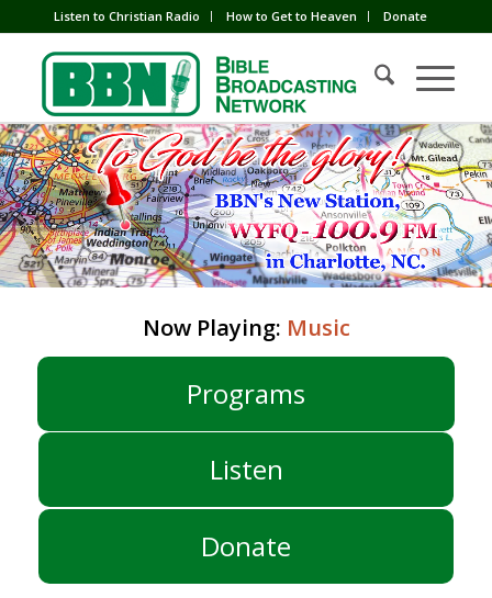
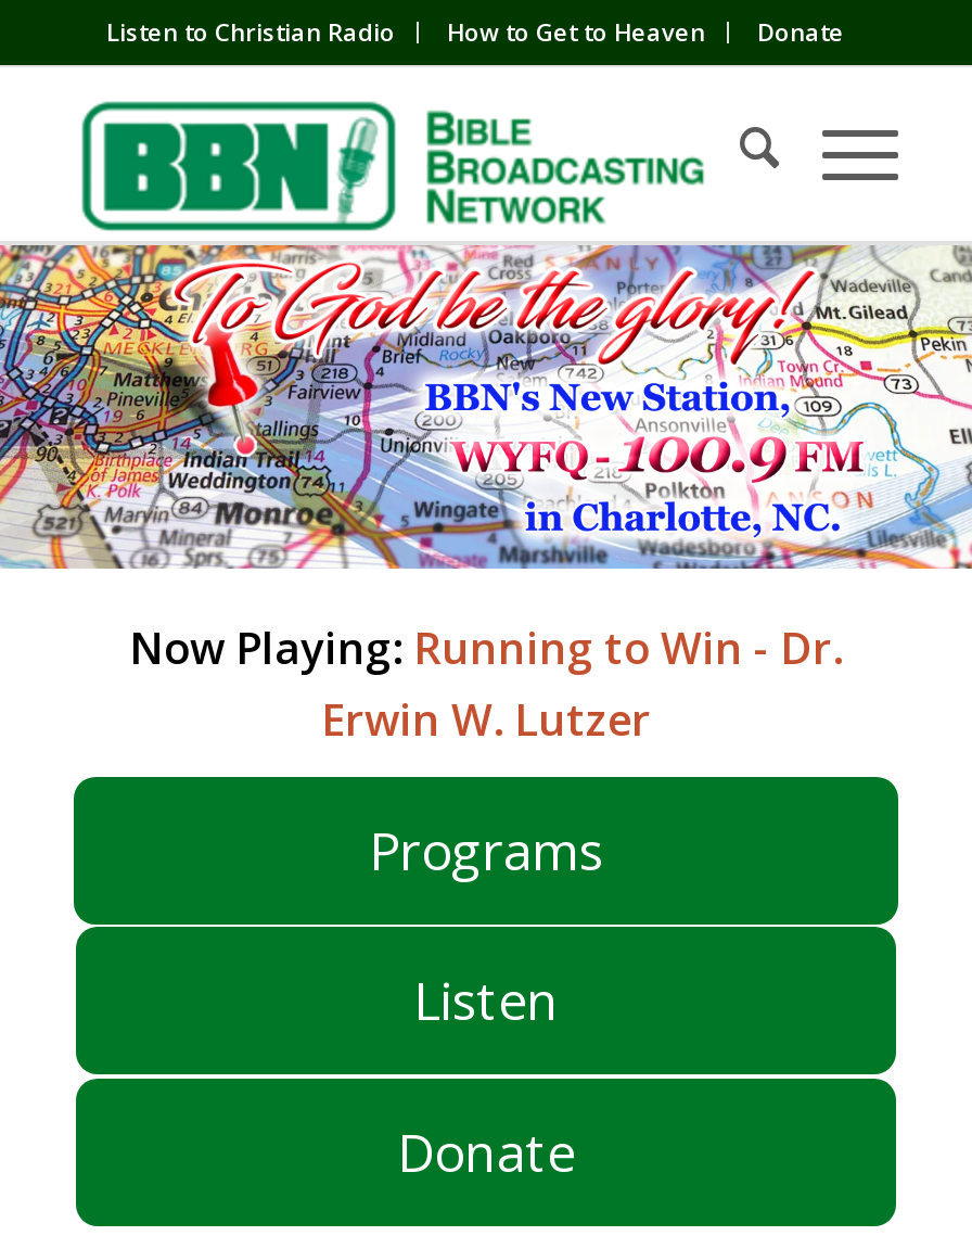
- Now Playing: Music
+ Now Playing: Running to Win - Dr.
+ Erwin W. Lutzer
